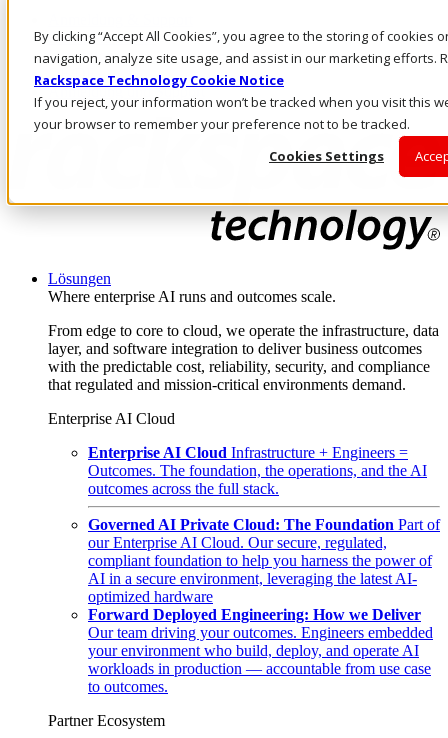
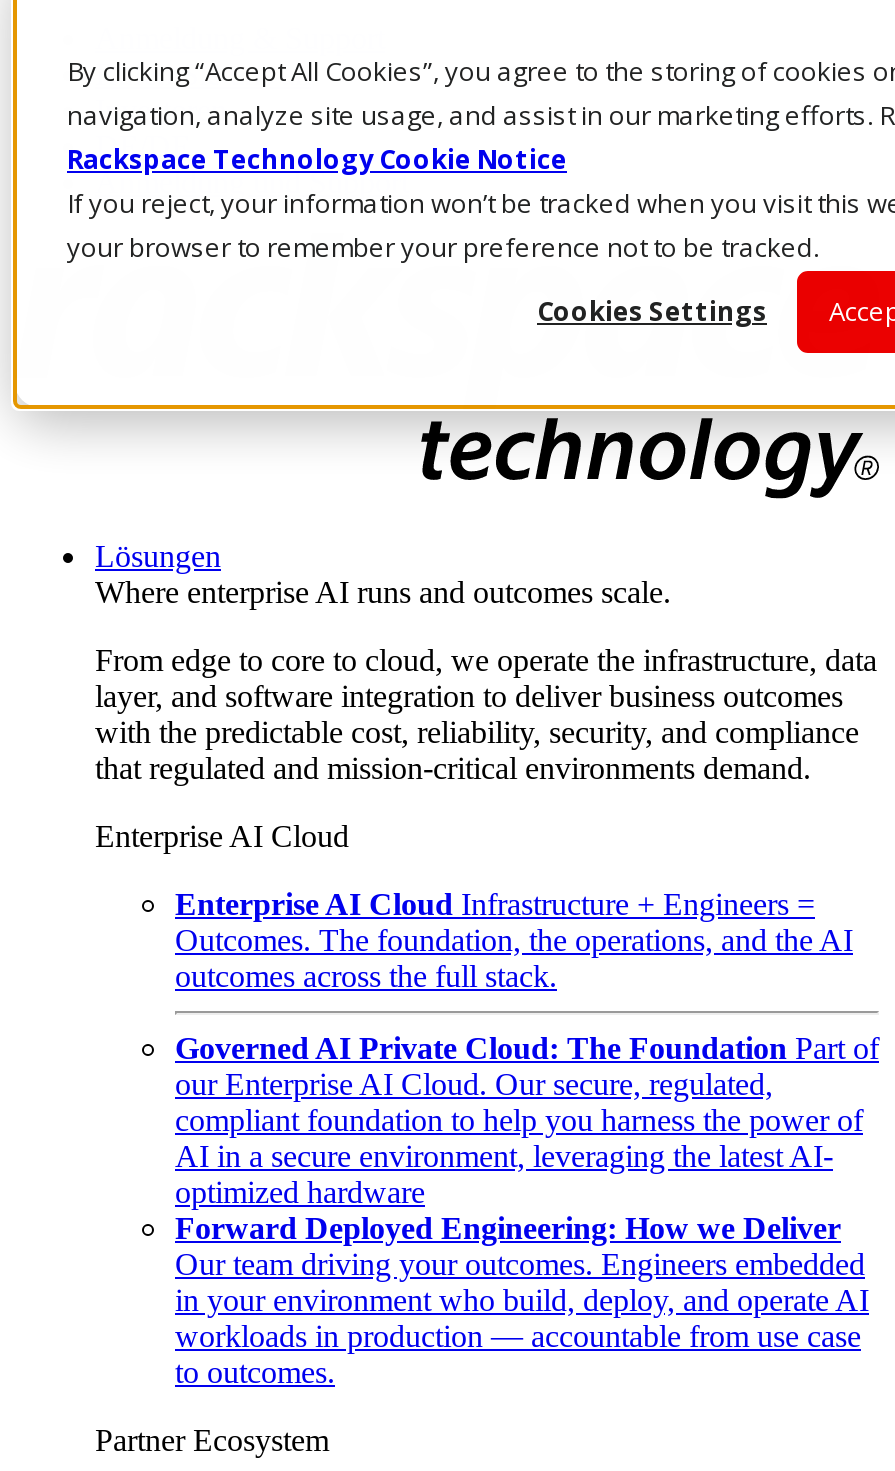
- your environment who build, deploy, and operate AI
+ in your environment who build, deploy, and operate AI
